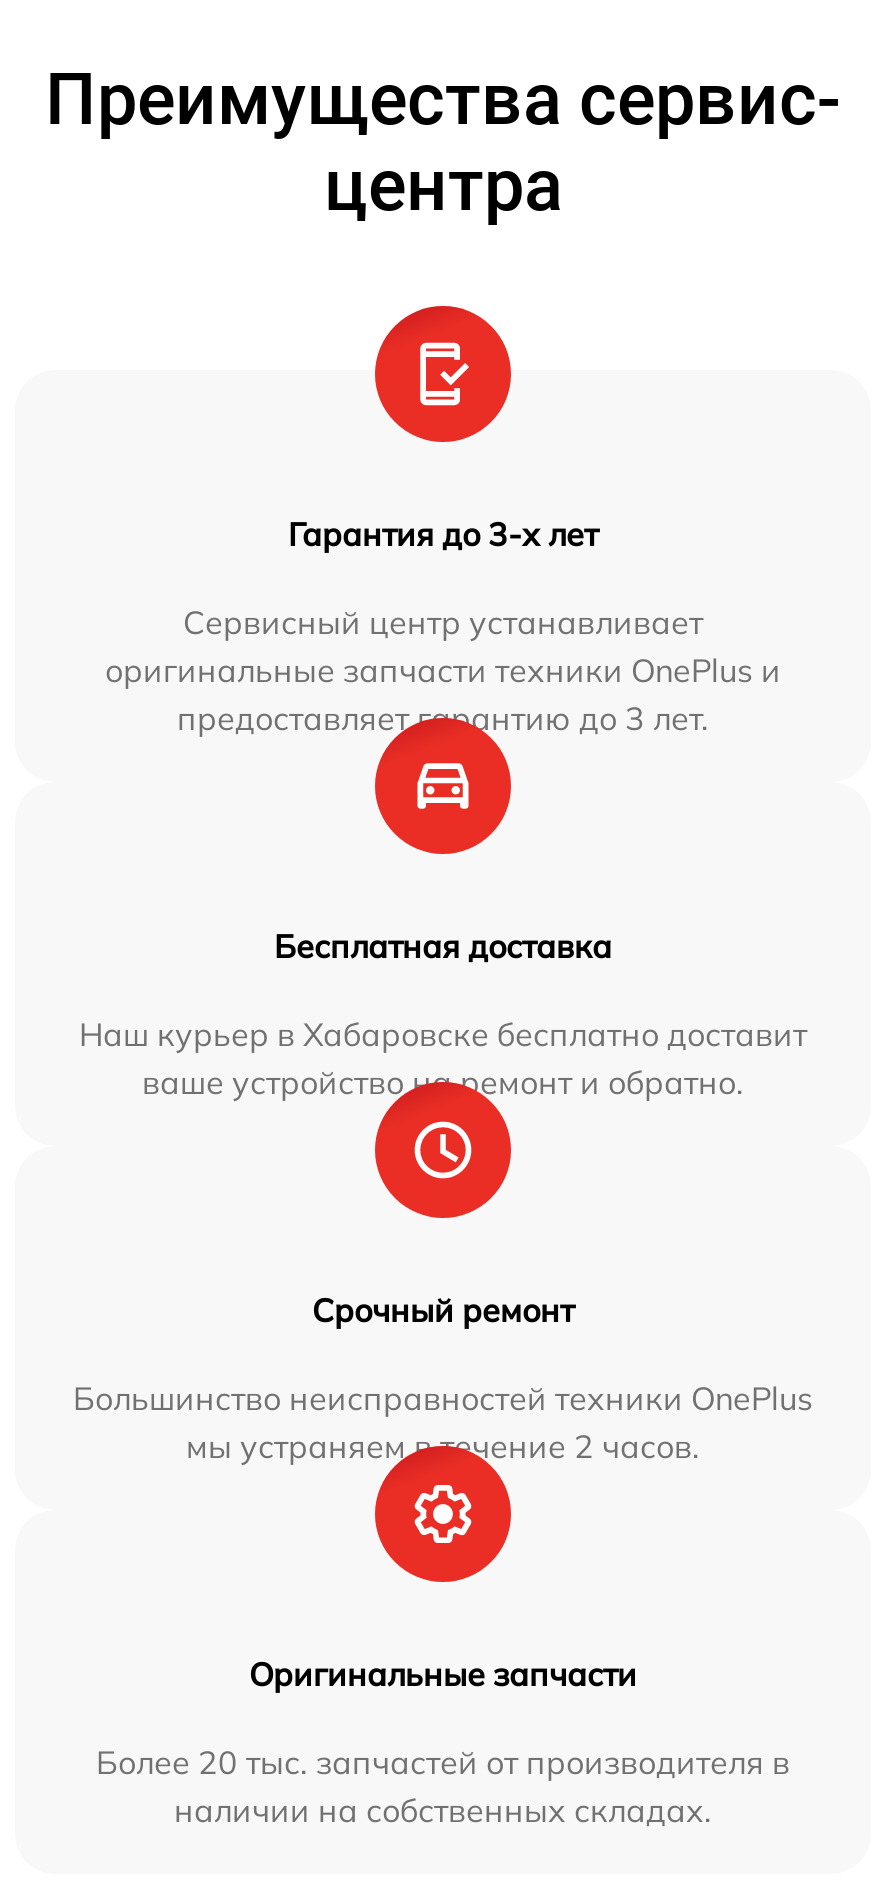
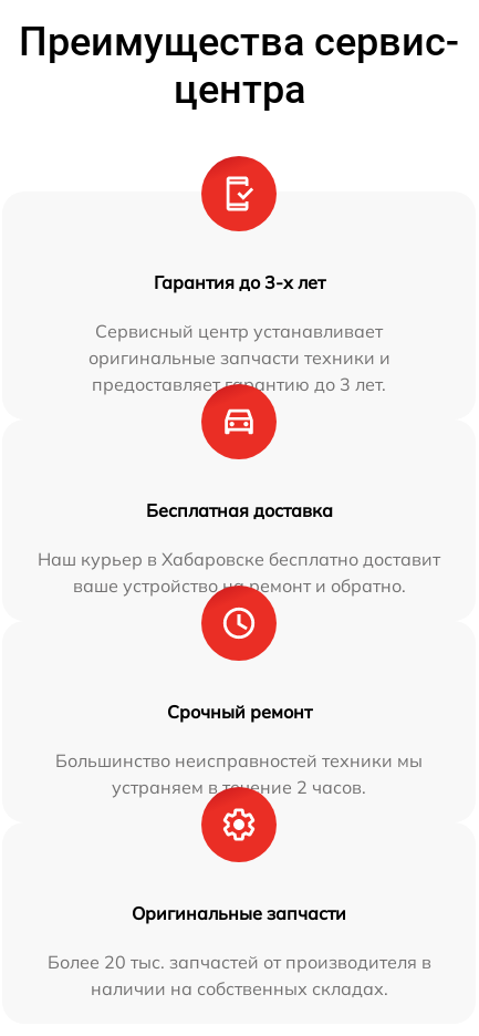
- оригинальные запчасти техники OnePlus и
+ оригинальные запчасти техники и

- Большинство неисправностей техники OnePlus
- мы устраняем в течение 2 часов.
+ Большинство неисправностей техники мы
+ устраняем в течение 2 часов.
